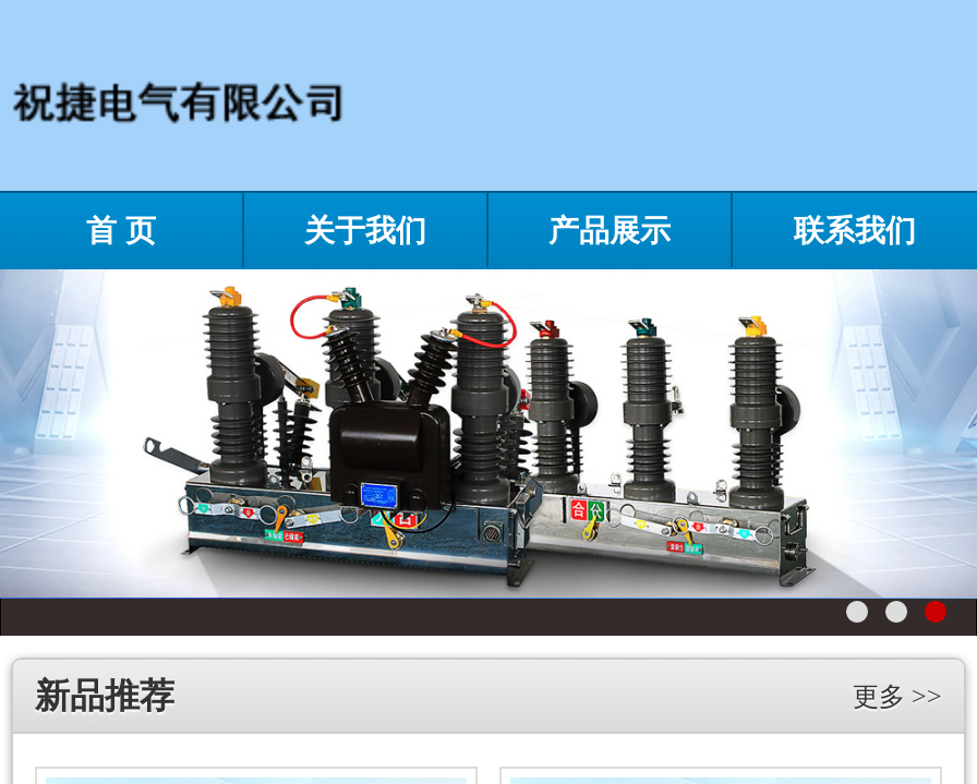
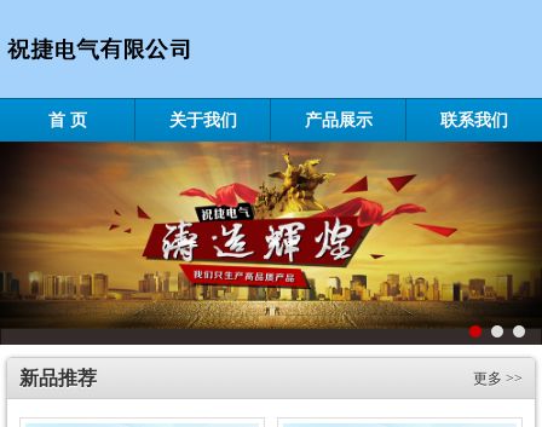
- [image]
+ [image]
